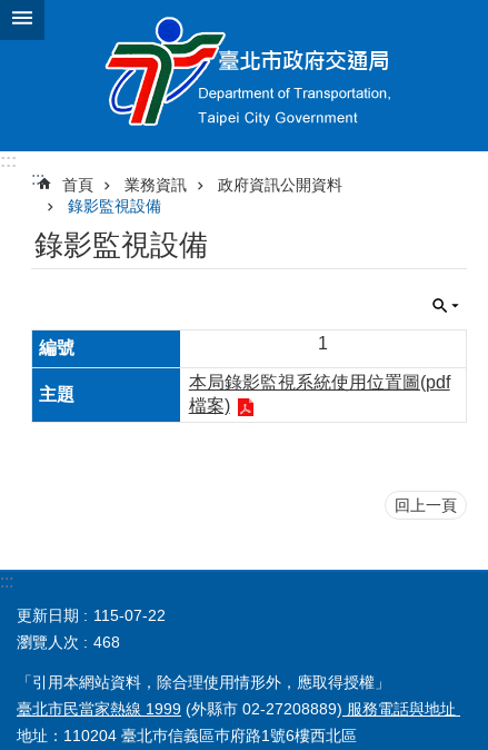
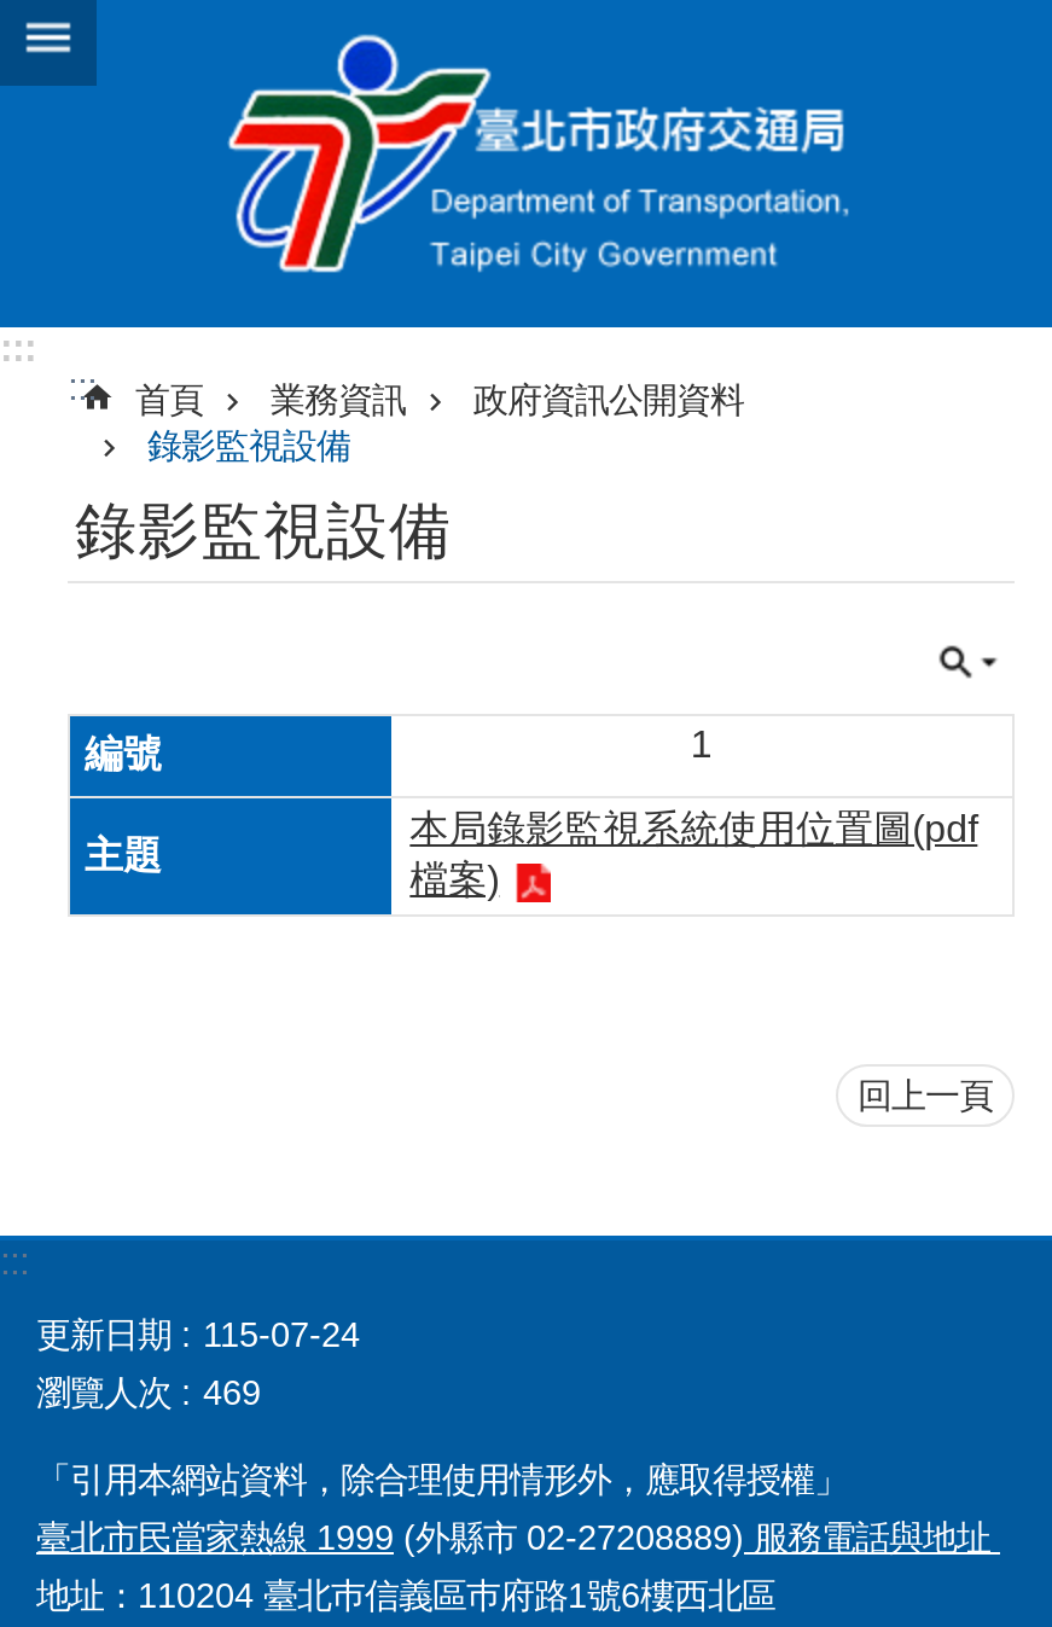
- 更新日期 115-07-22
+ 更新日期 115-07-24

- 瀏覽人次 468
+ 瀏覽人次 469
